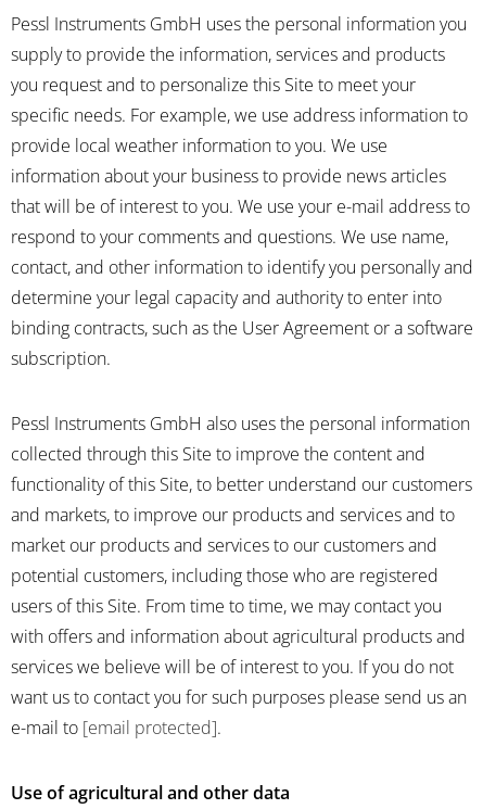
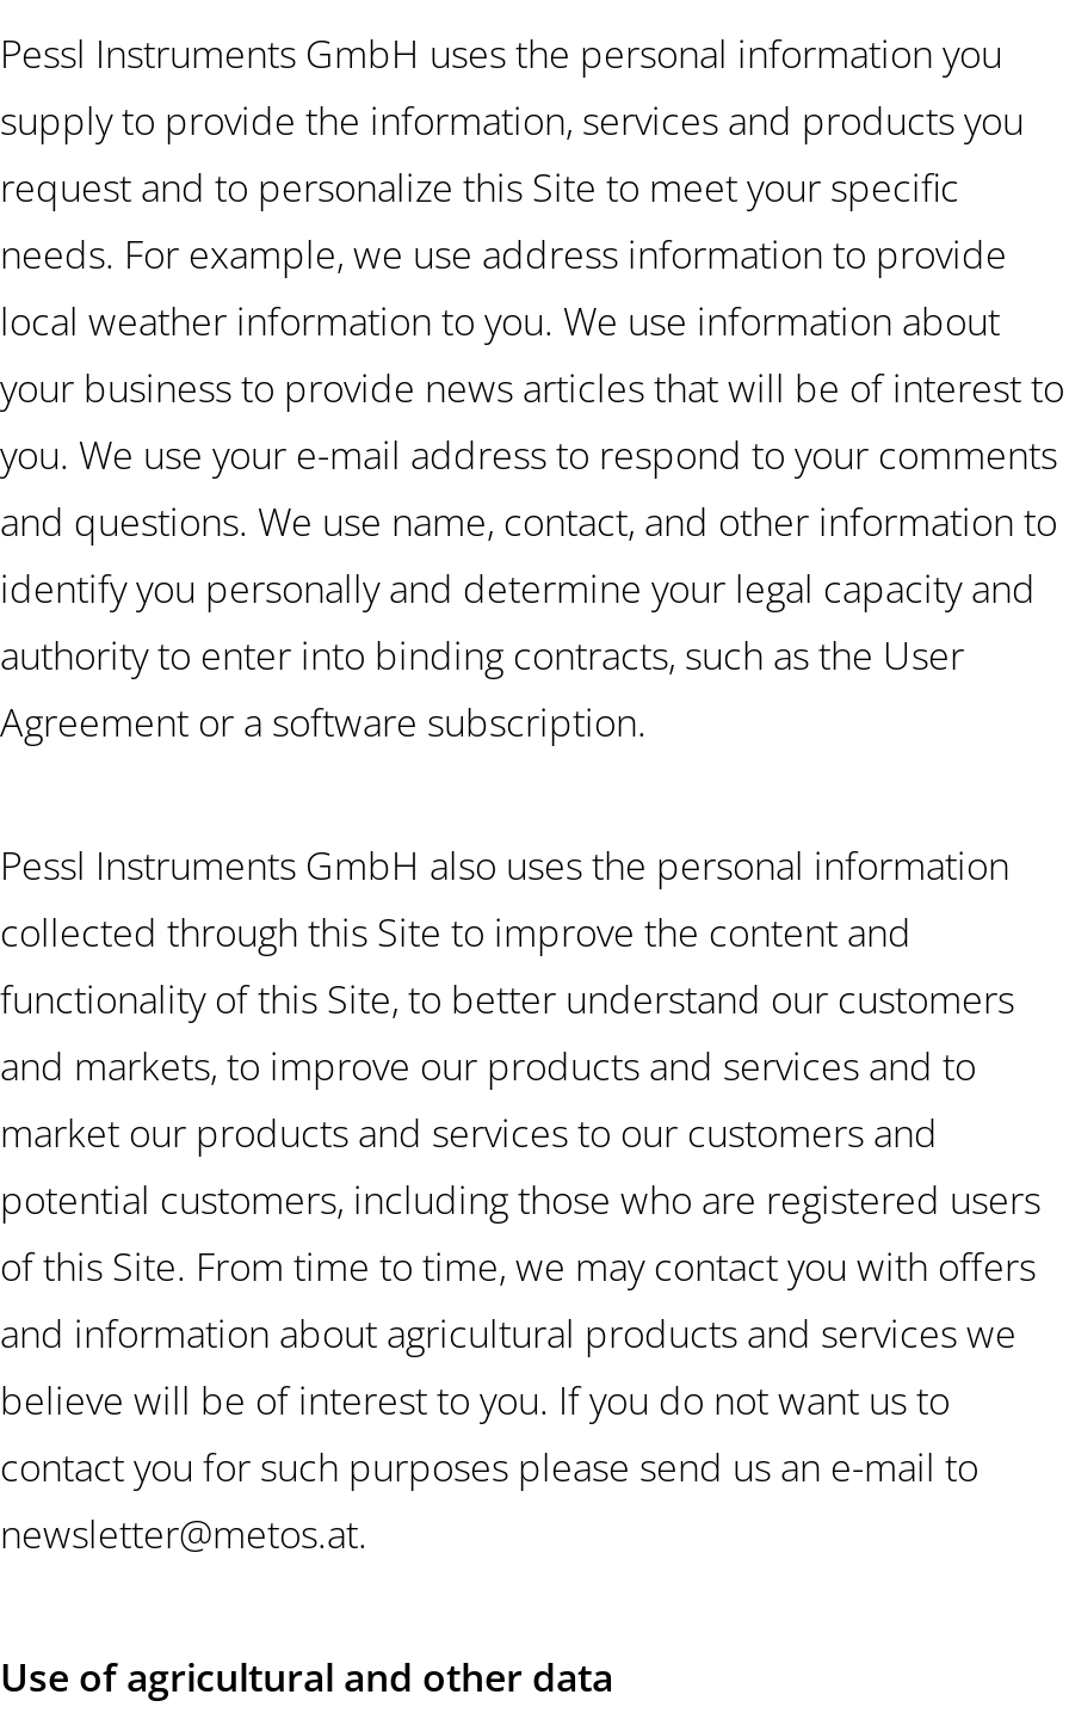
- potential customers, including those who are registered
- users of this Site. From time to time, we may contact you
- with offers and information about agricultural products and
- services we believe will be of interest to you. If you do not
- want us to contact you for such purposes please send us an
- e-mail to [email protected].
+ potential customers, including those who are registered users
+ of this Site. From time to time, we may contact you with offers
+ and information about agricultural products and services we
+ believe will be of interest to you. If you do not want us to
+ contact you for such purposes please send us an e-mail to
+ newsletter@metos.at.
